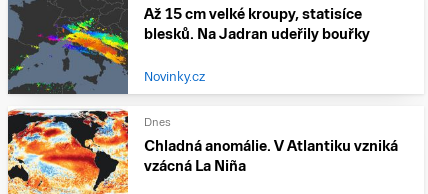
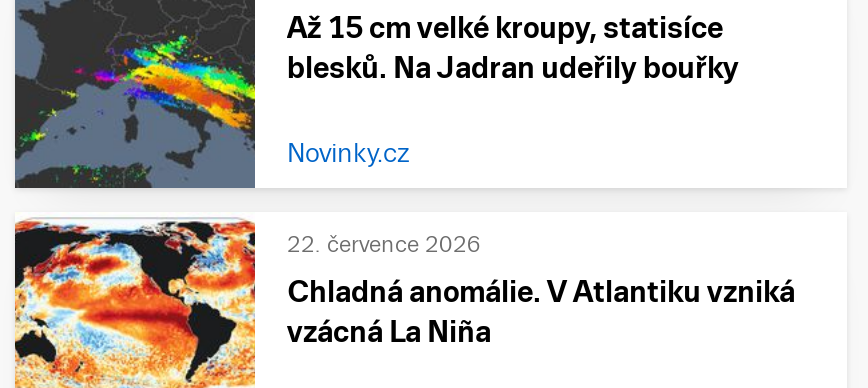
- Dnes
+ 22. července 2026
